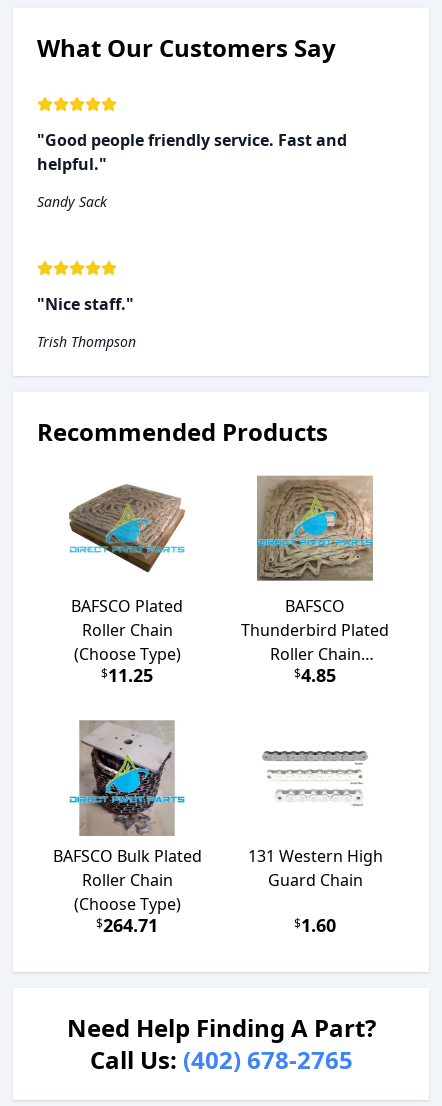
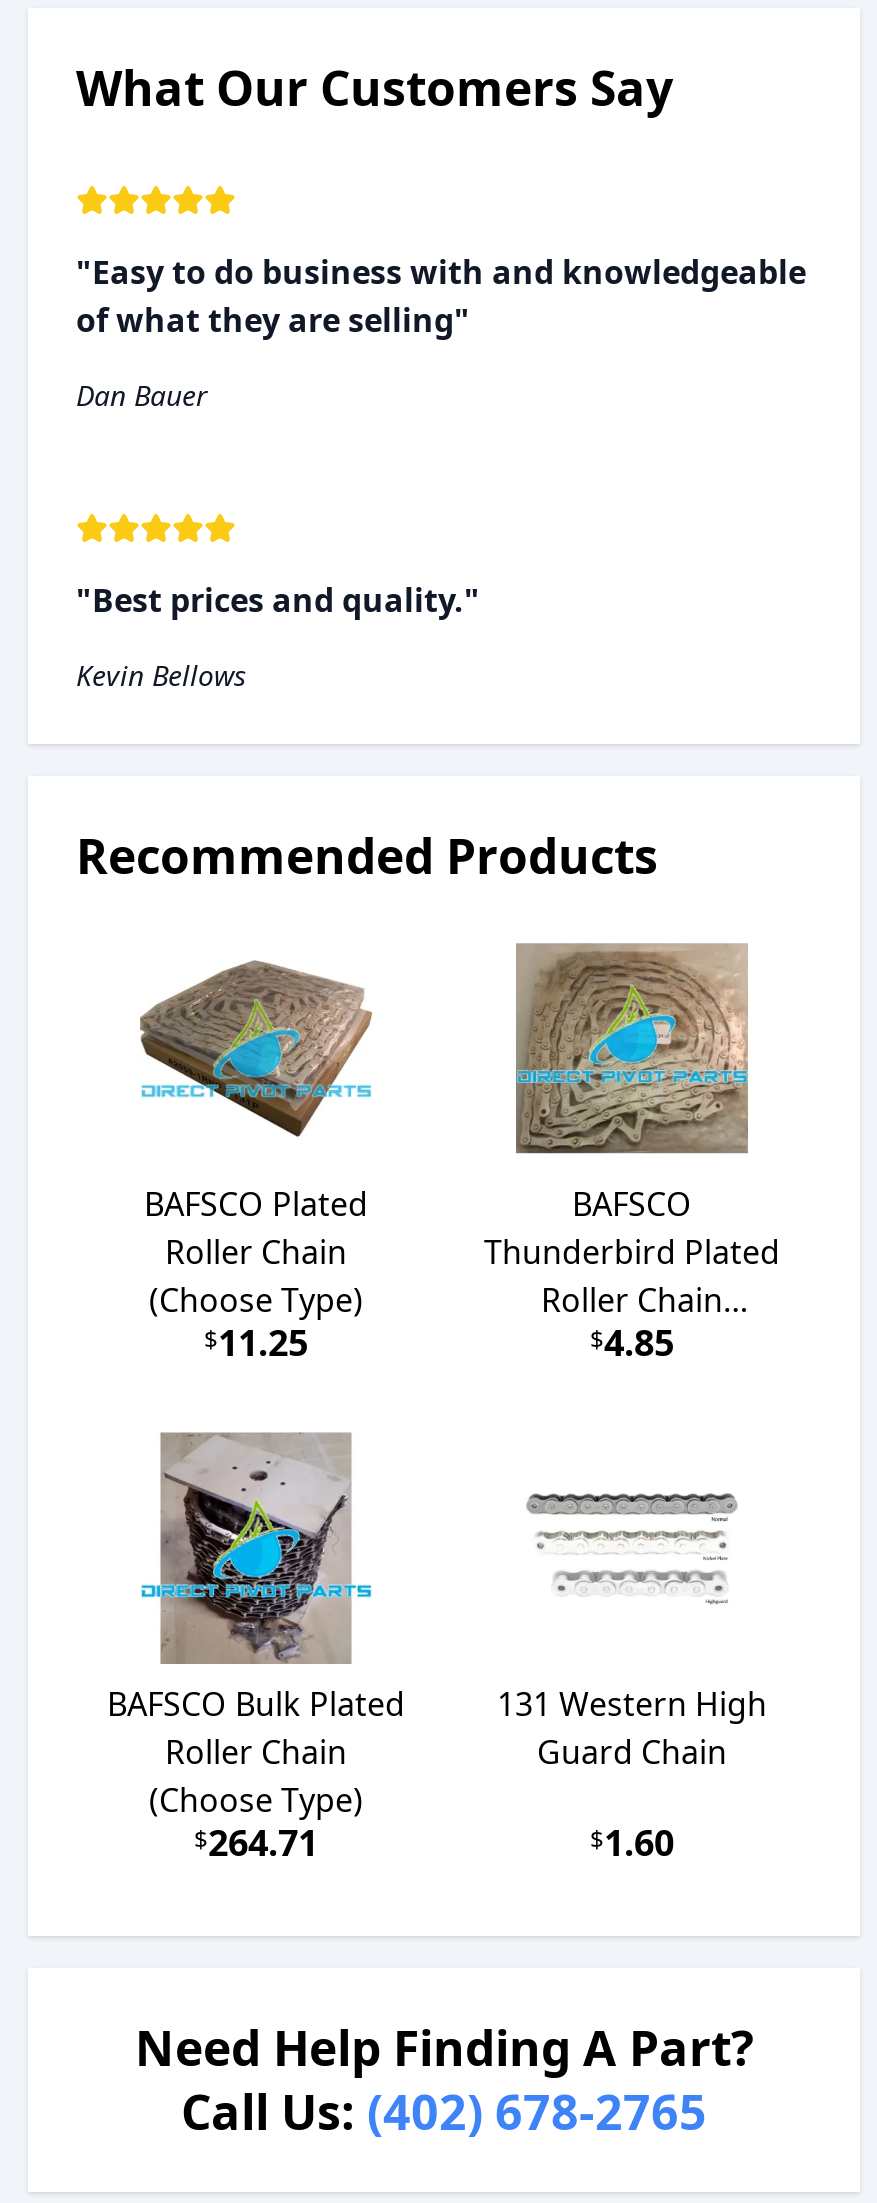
- "Good people friendly service. Fast and
- helpful."
+ "Easy to do business with and knowledgeable
+ of what they are selling"

- Sandy Sack
+ Dan Bauer

- "Nice staff."
+ "Best prices and quality."

- Trish Thompson
+ Kevin Bellows
